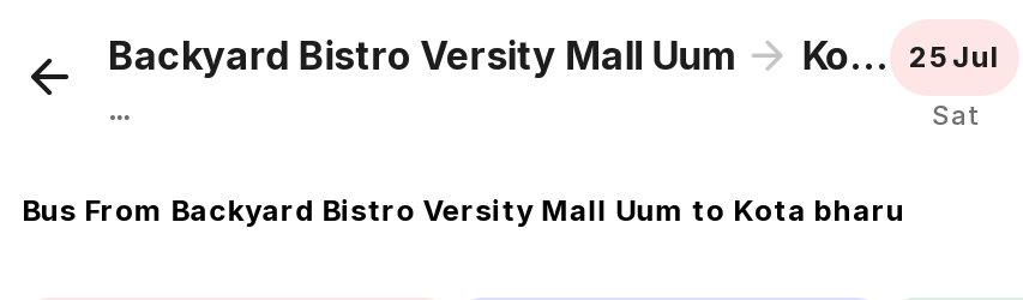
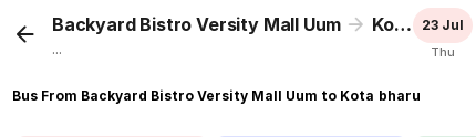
- 25 Jul
+ 23 Jul

- Sat
+ Thu
